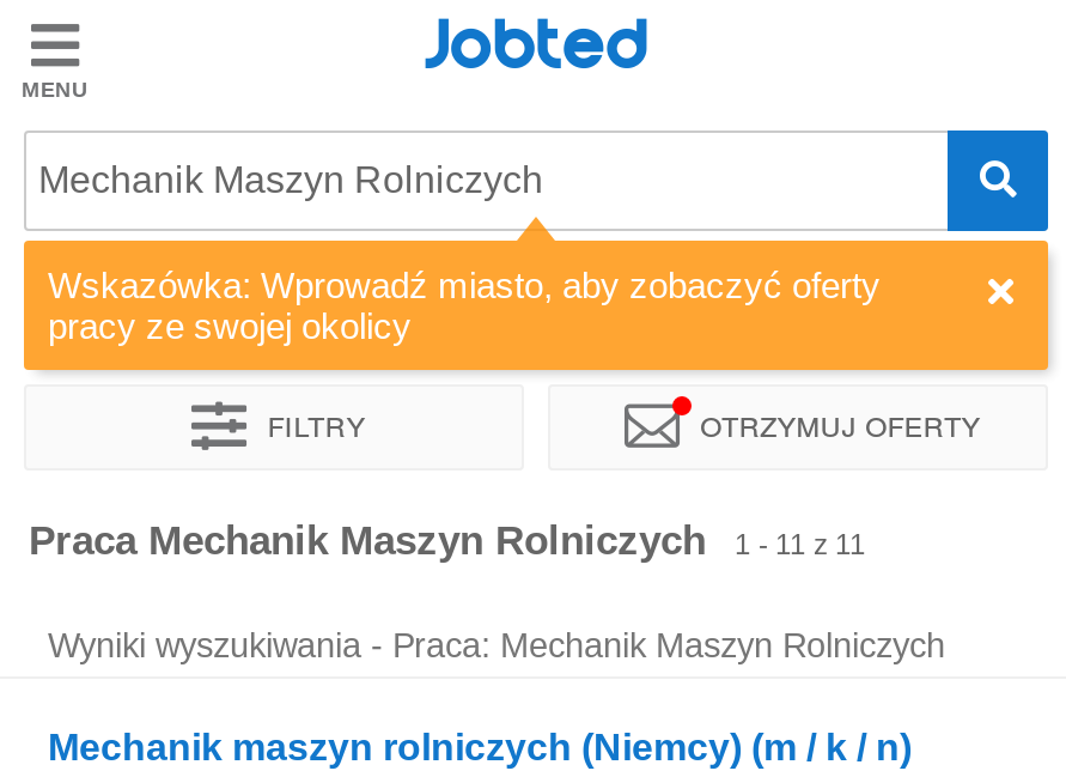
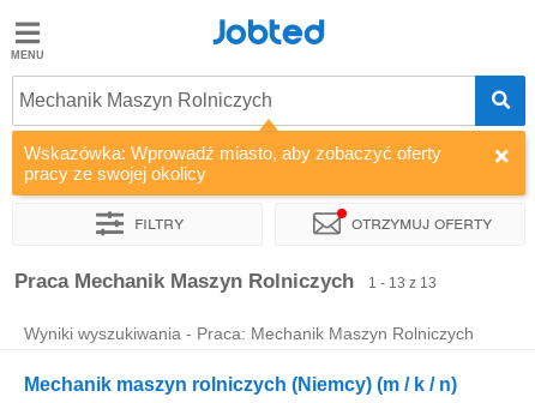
- 1 - 11 z 11
+ 1 - 13 z 13
